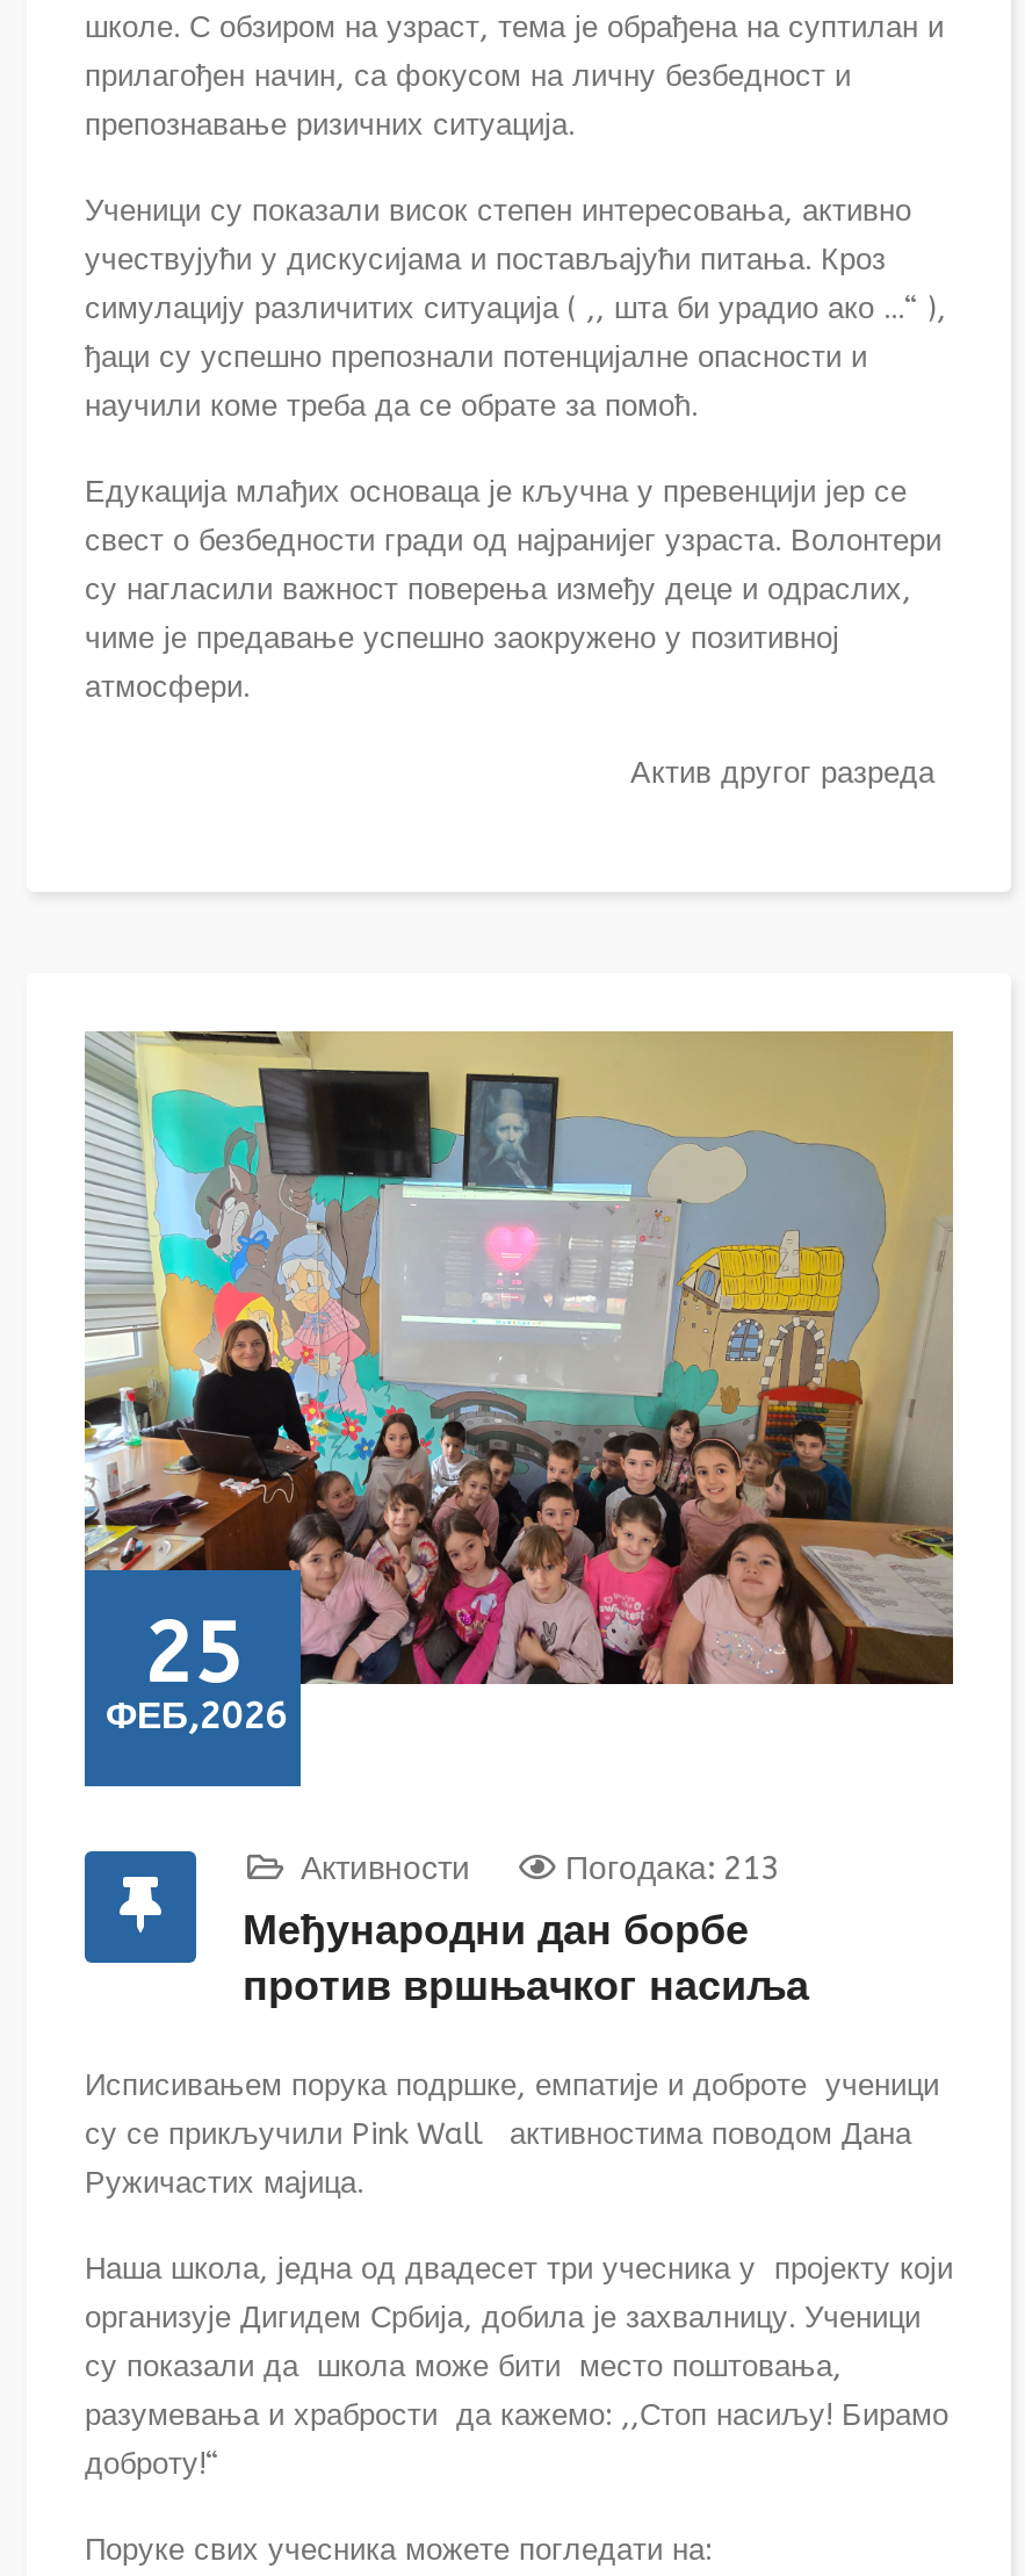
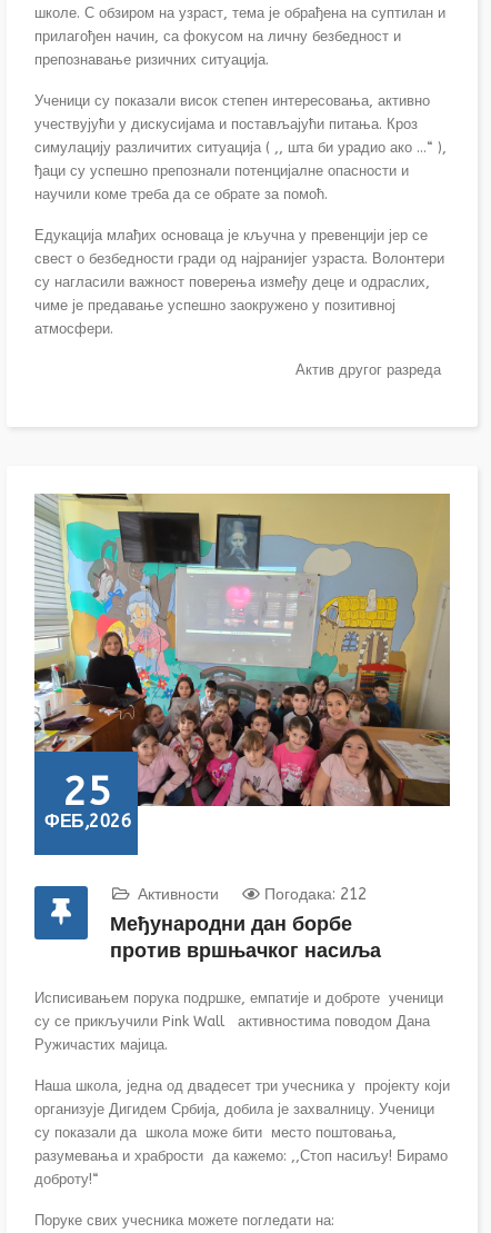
- Погодака: 213
+ Погодака: 212
